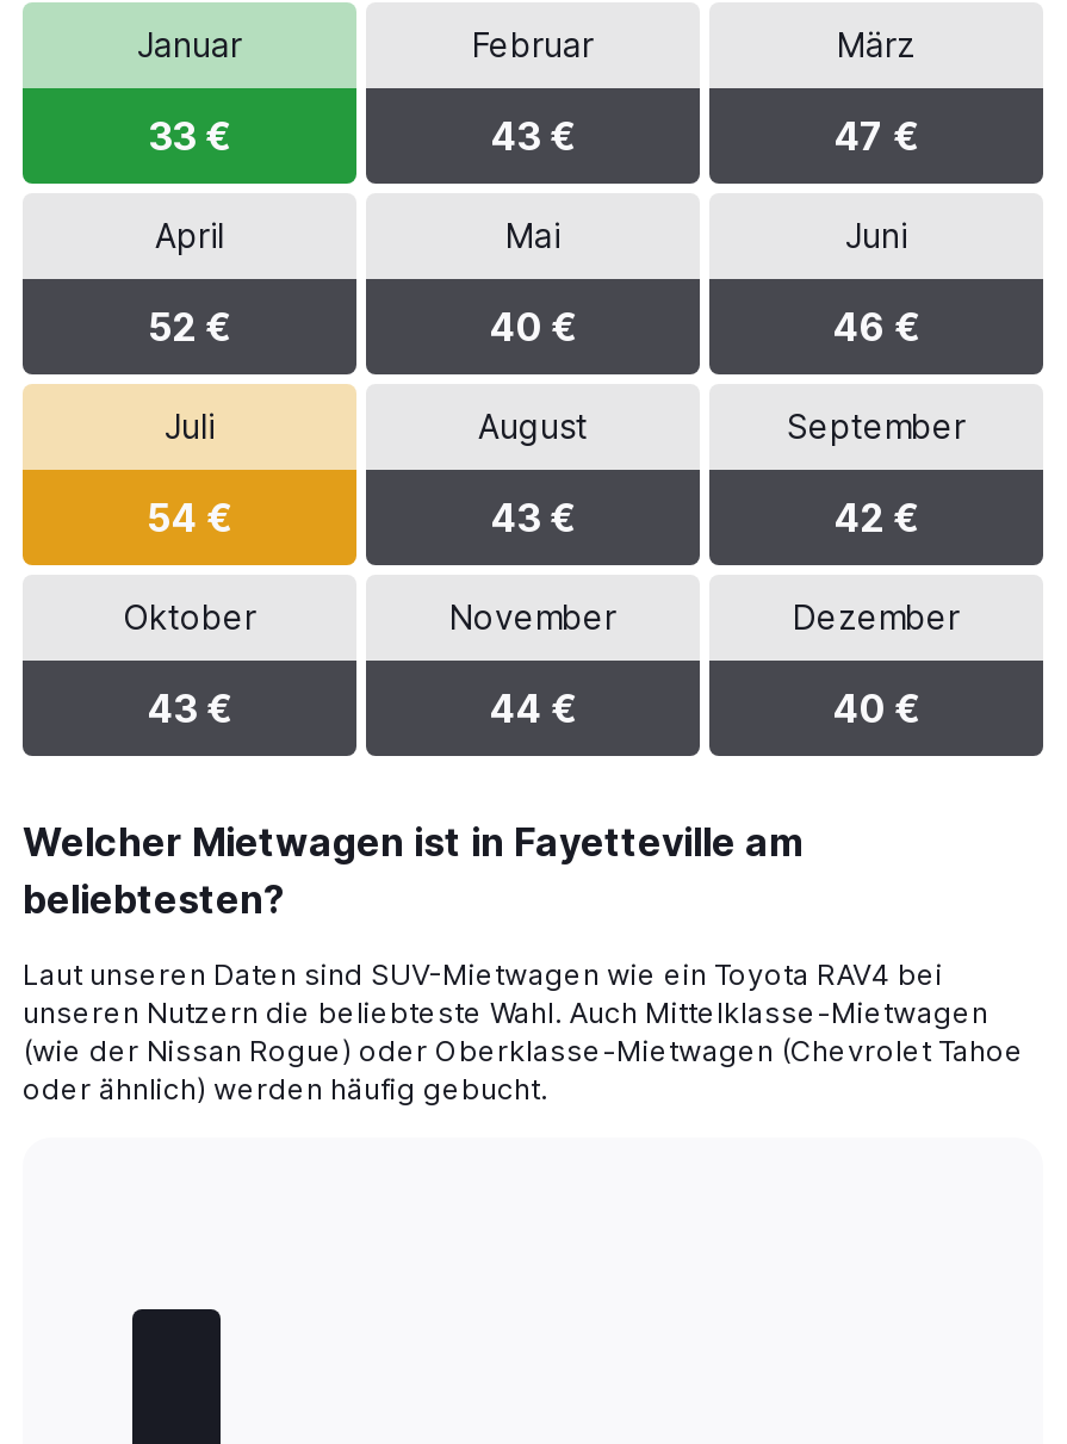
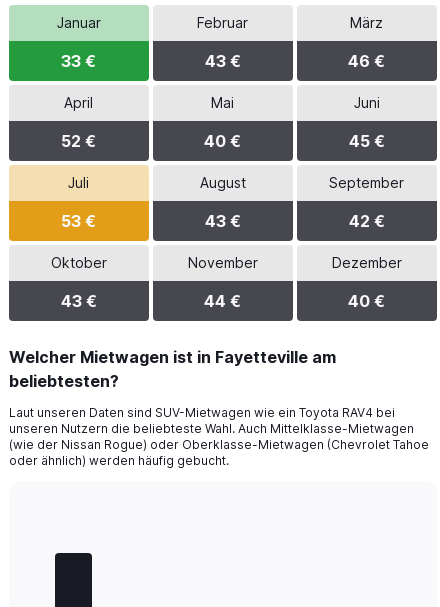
- 47 €
+ 46 €

- 46 €
+ 45 €

- 54 €
+ 53 €
